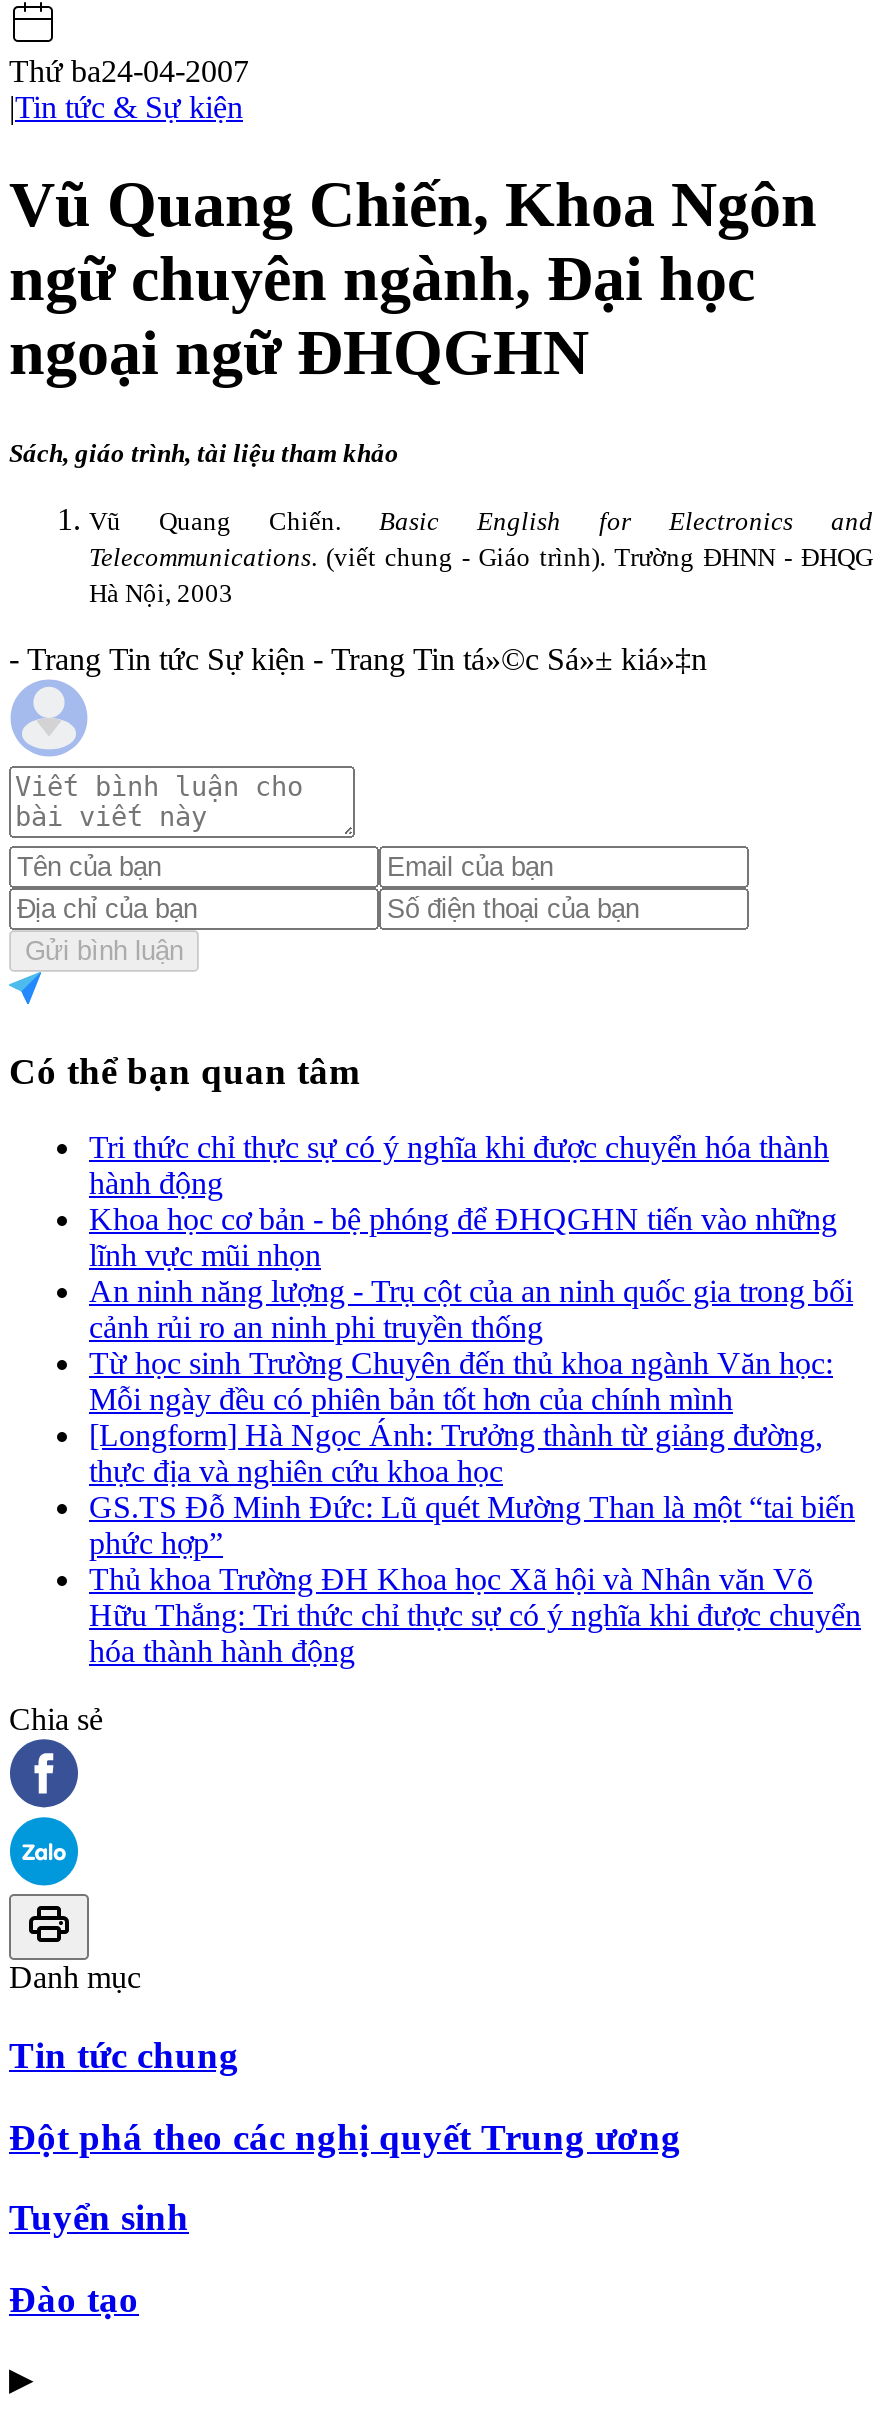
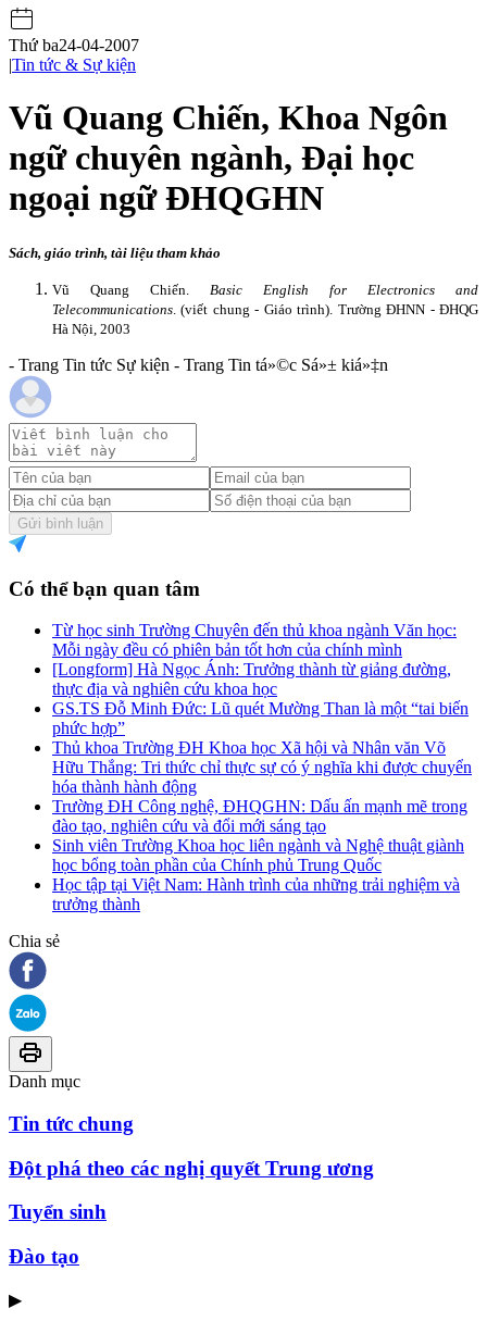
- Tri thức chỉ thực sự có ý nghĩa khi được chuyển hóa thành
- hành động
- Khoa học cơ bản - bệ phóng để ĐHQGHN tiến vào những
- lĩnh vực mũi nhọn
- An ninh năng lượng - Trụ cột của an ninh quốc gia trong bối
- cảnh rủi ro an ninh phi truyền thống

moved up: Từ học sinh Trường Chuyên đến thủ khoa ngành Văn học: | Mỗi ngày đều có phiên bản tốt hơn của chính mình | [Longform] Hà Ngọc Ánh: Trưởng thành từ giảng đường, | ... | Hữu Thắng: Tri thức chỉ thực sự có ý nghĩa khi được chuyển | hóa thành hành động

+ Trường ĐH Công nghệ, ĐHQGHN: Dấu ấn mạnh mẽ trong
+ đào tạo, nghiên cứu và đổi mới sáng tạo
+ Sinh viên Trường Khoa học liên ngành và Nghệ thuật giành
+ học bổng toàn phần của Chính phủ Trung Quốc
+ Học tập tại Việt Nam: Hành trình của những trải nghiệm và
+ trưởng thành
